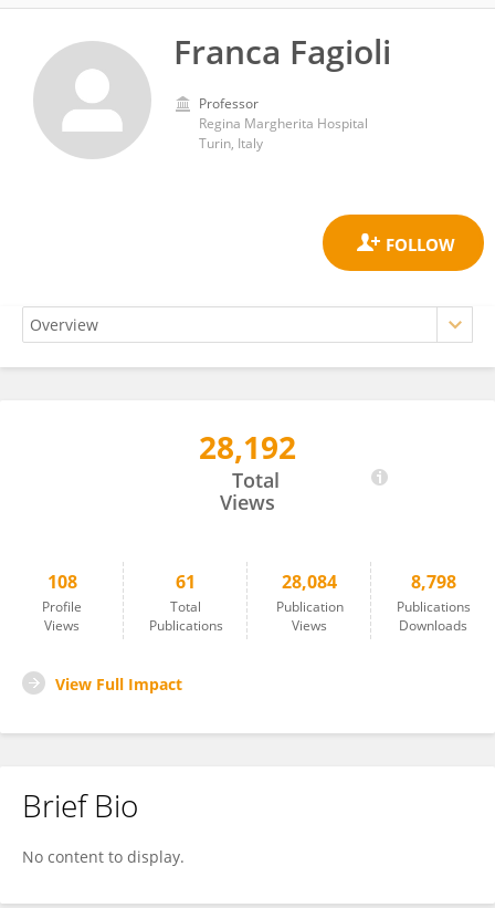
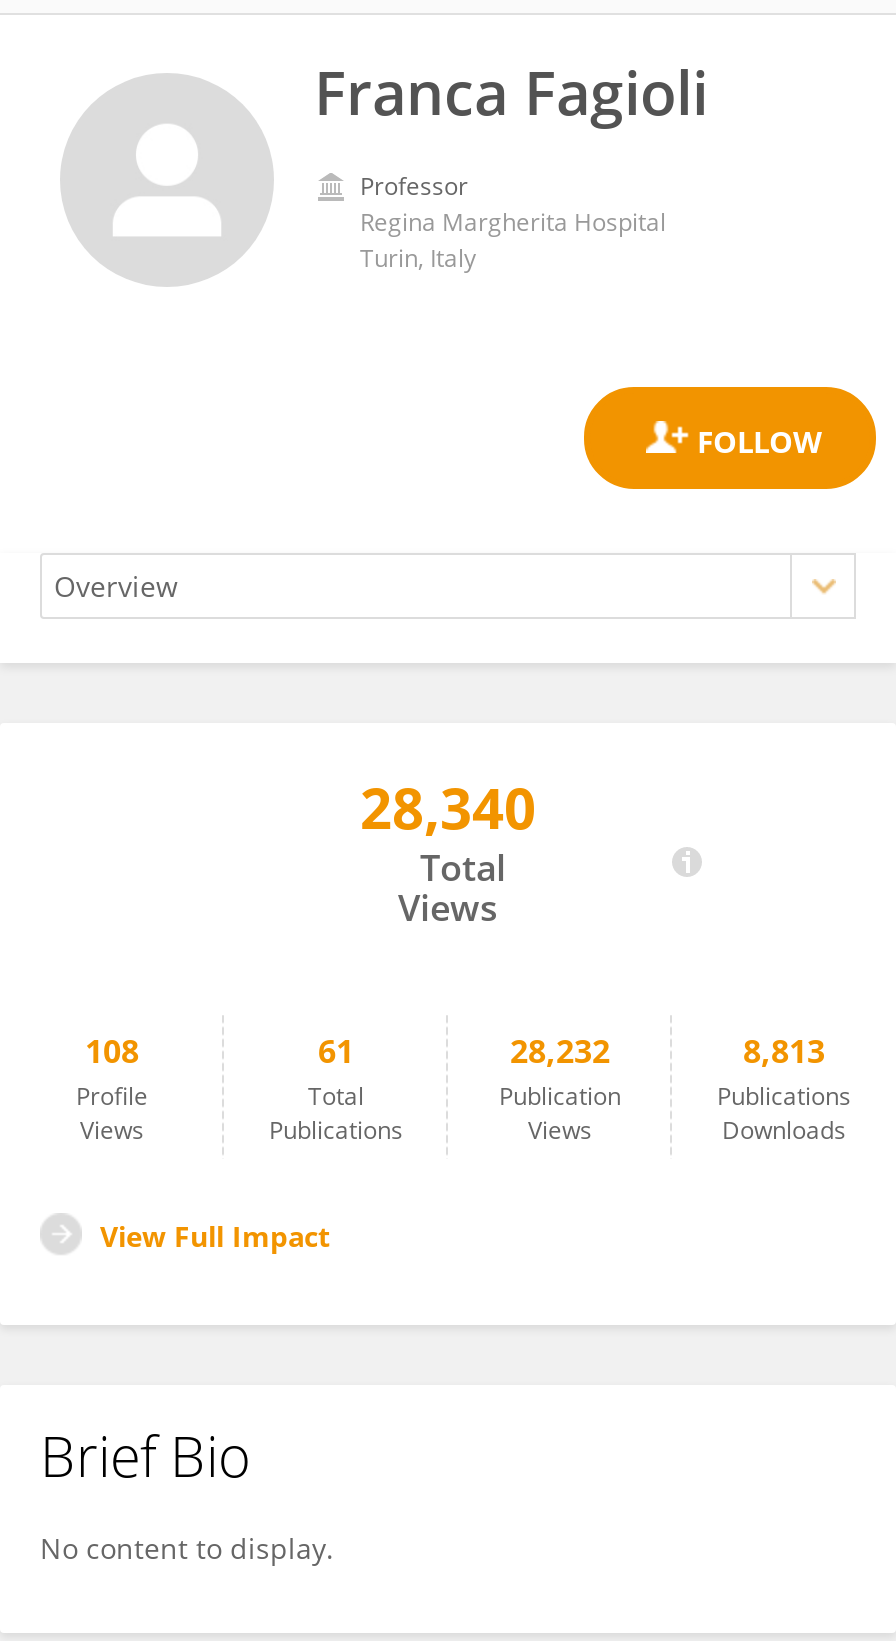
- 28,192
+ 28,340

- 28,084
+ 28,232

- 8,798
+ 8,813
